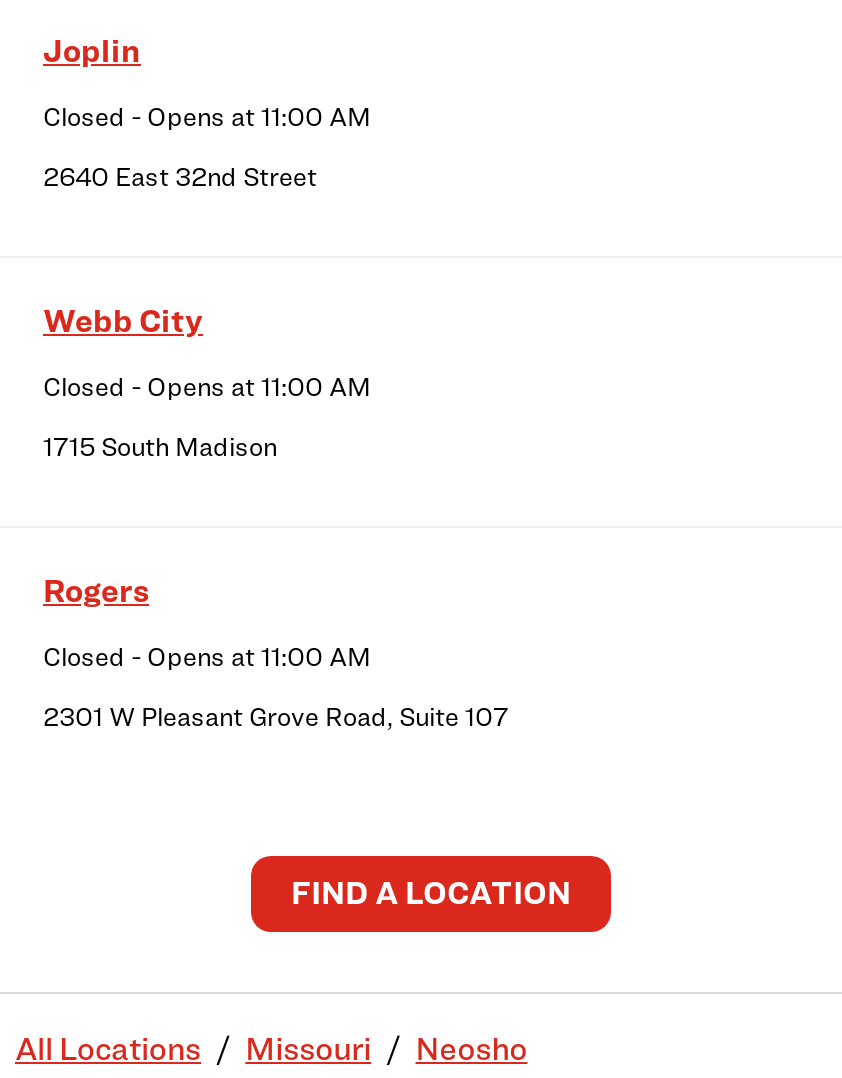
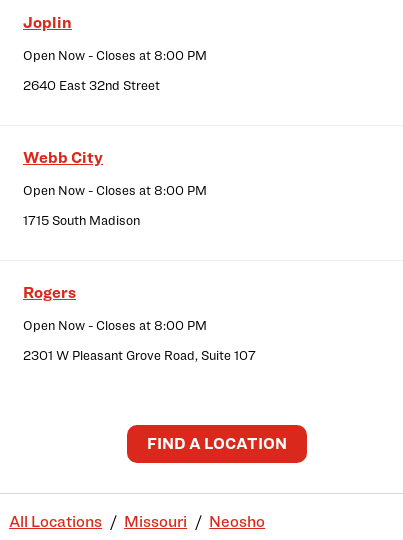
- Closed - Opens at 11:00 AM
+ Open Now - Closes at 8:00 PM

- Closed - Opens at 11:00 AM
+ Open Now - Closes at 8:00 PM

- Closed - Opens at 11:00 AM
+ Open Now - Closes at 8:00 PM
